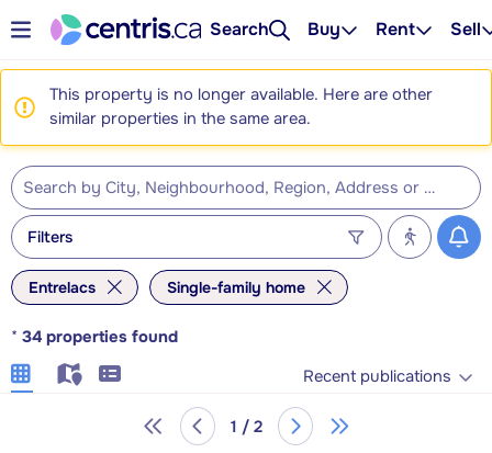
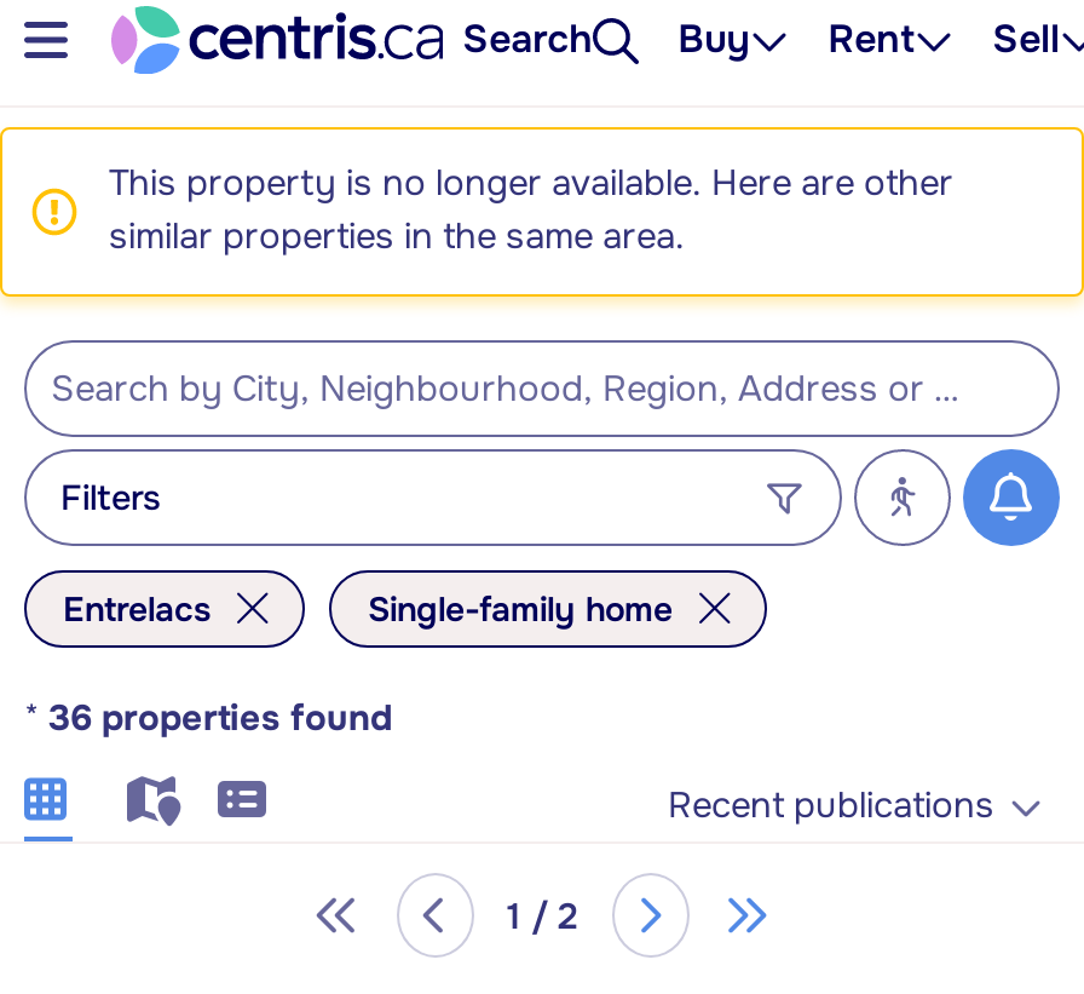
- * 34 properties found
+ * 36 properties found
